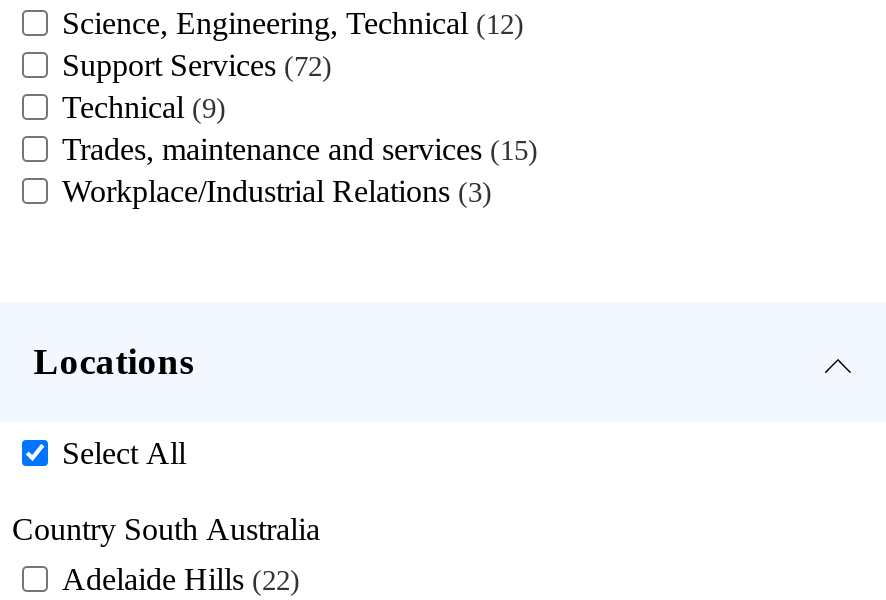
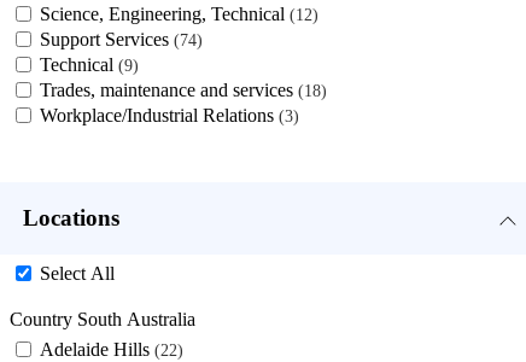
- Support Services 72
+ Support Services 74

- Trades, maintenance and services 15
+ Trades, maintenance and services 18
